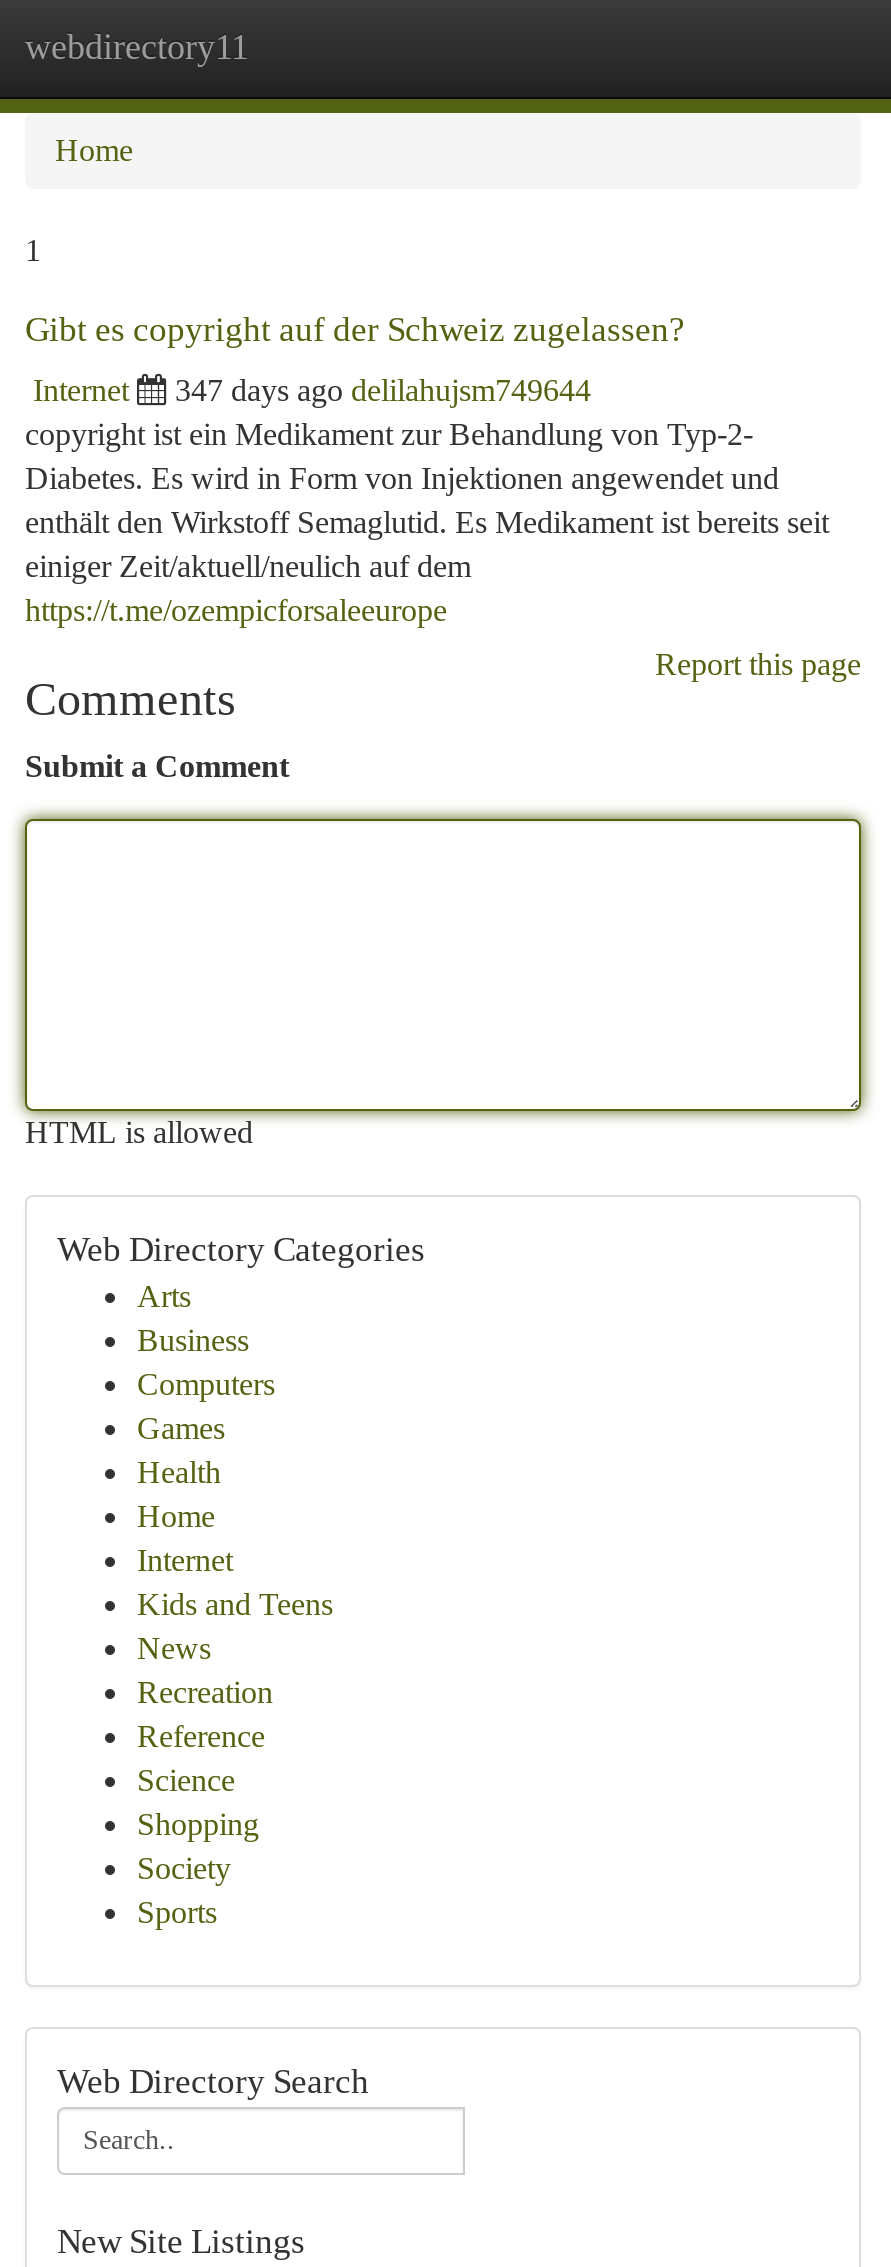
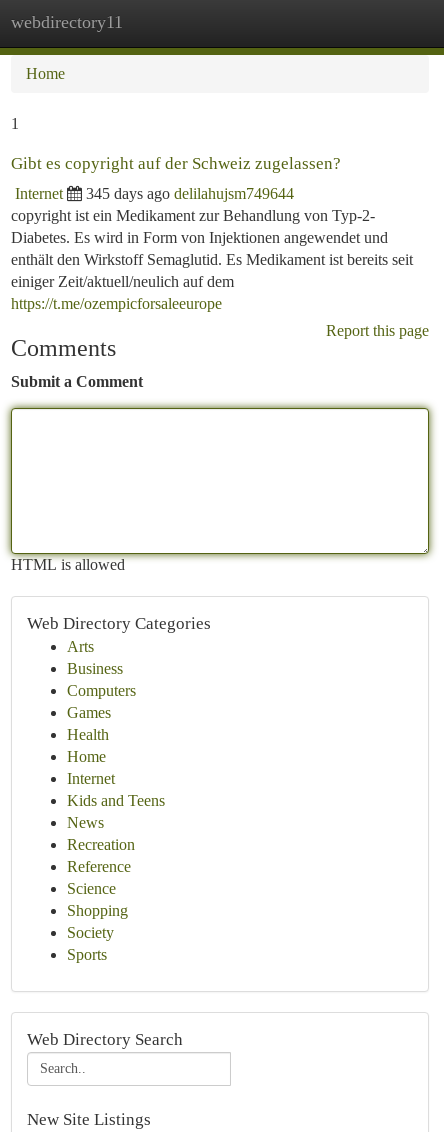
- 347 days ago delilahujsm749644
+ 345 days ago delilahujsm749644
